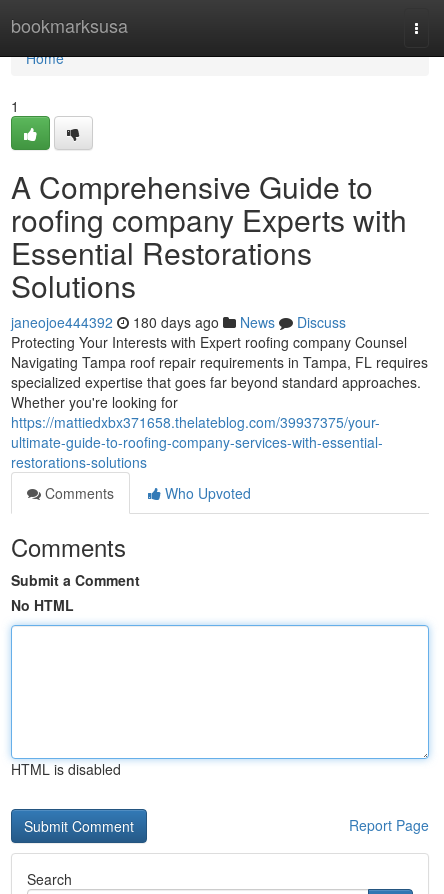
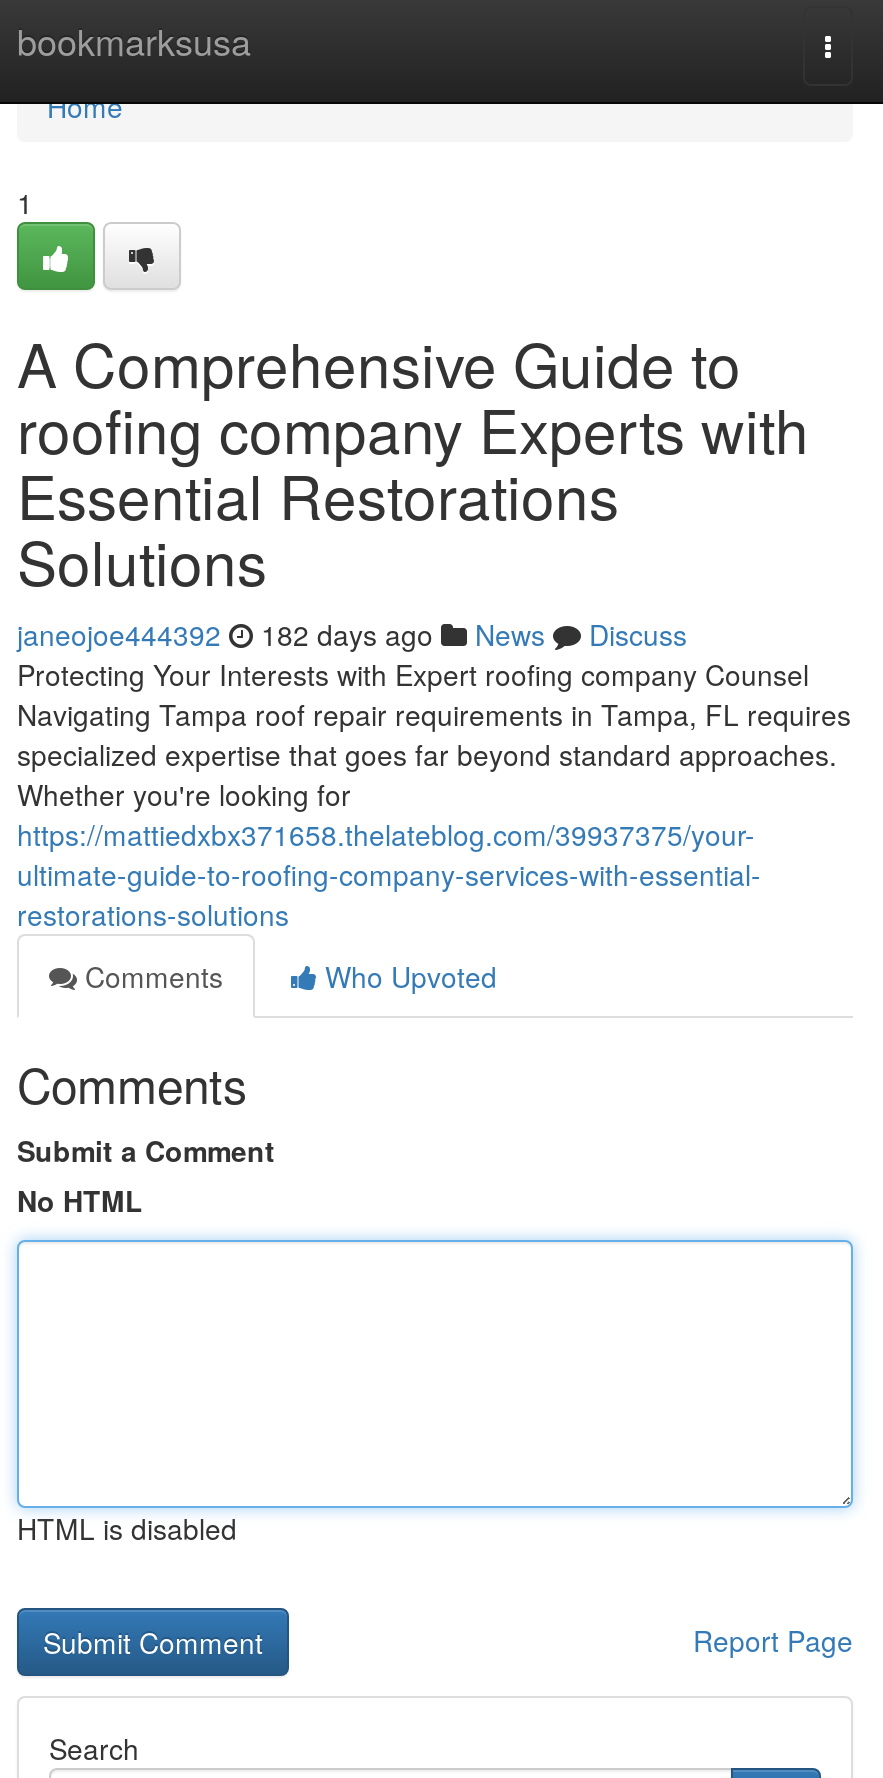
- janeojoe444392 180 days ago News Discuss
+ janeojoe444392 182 days ago News Discuss
